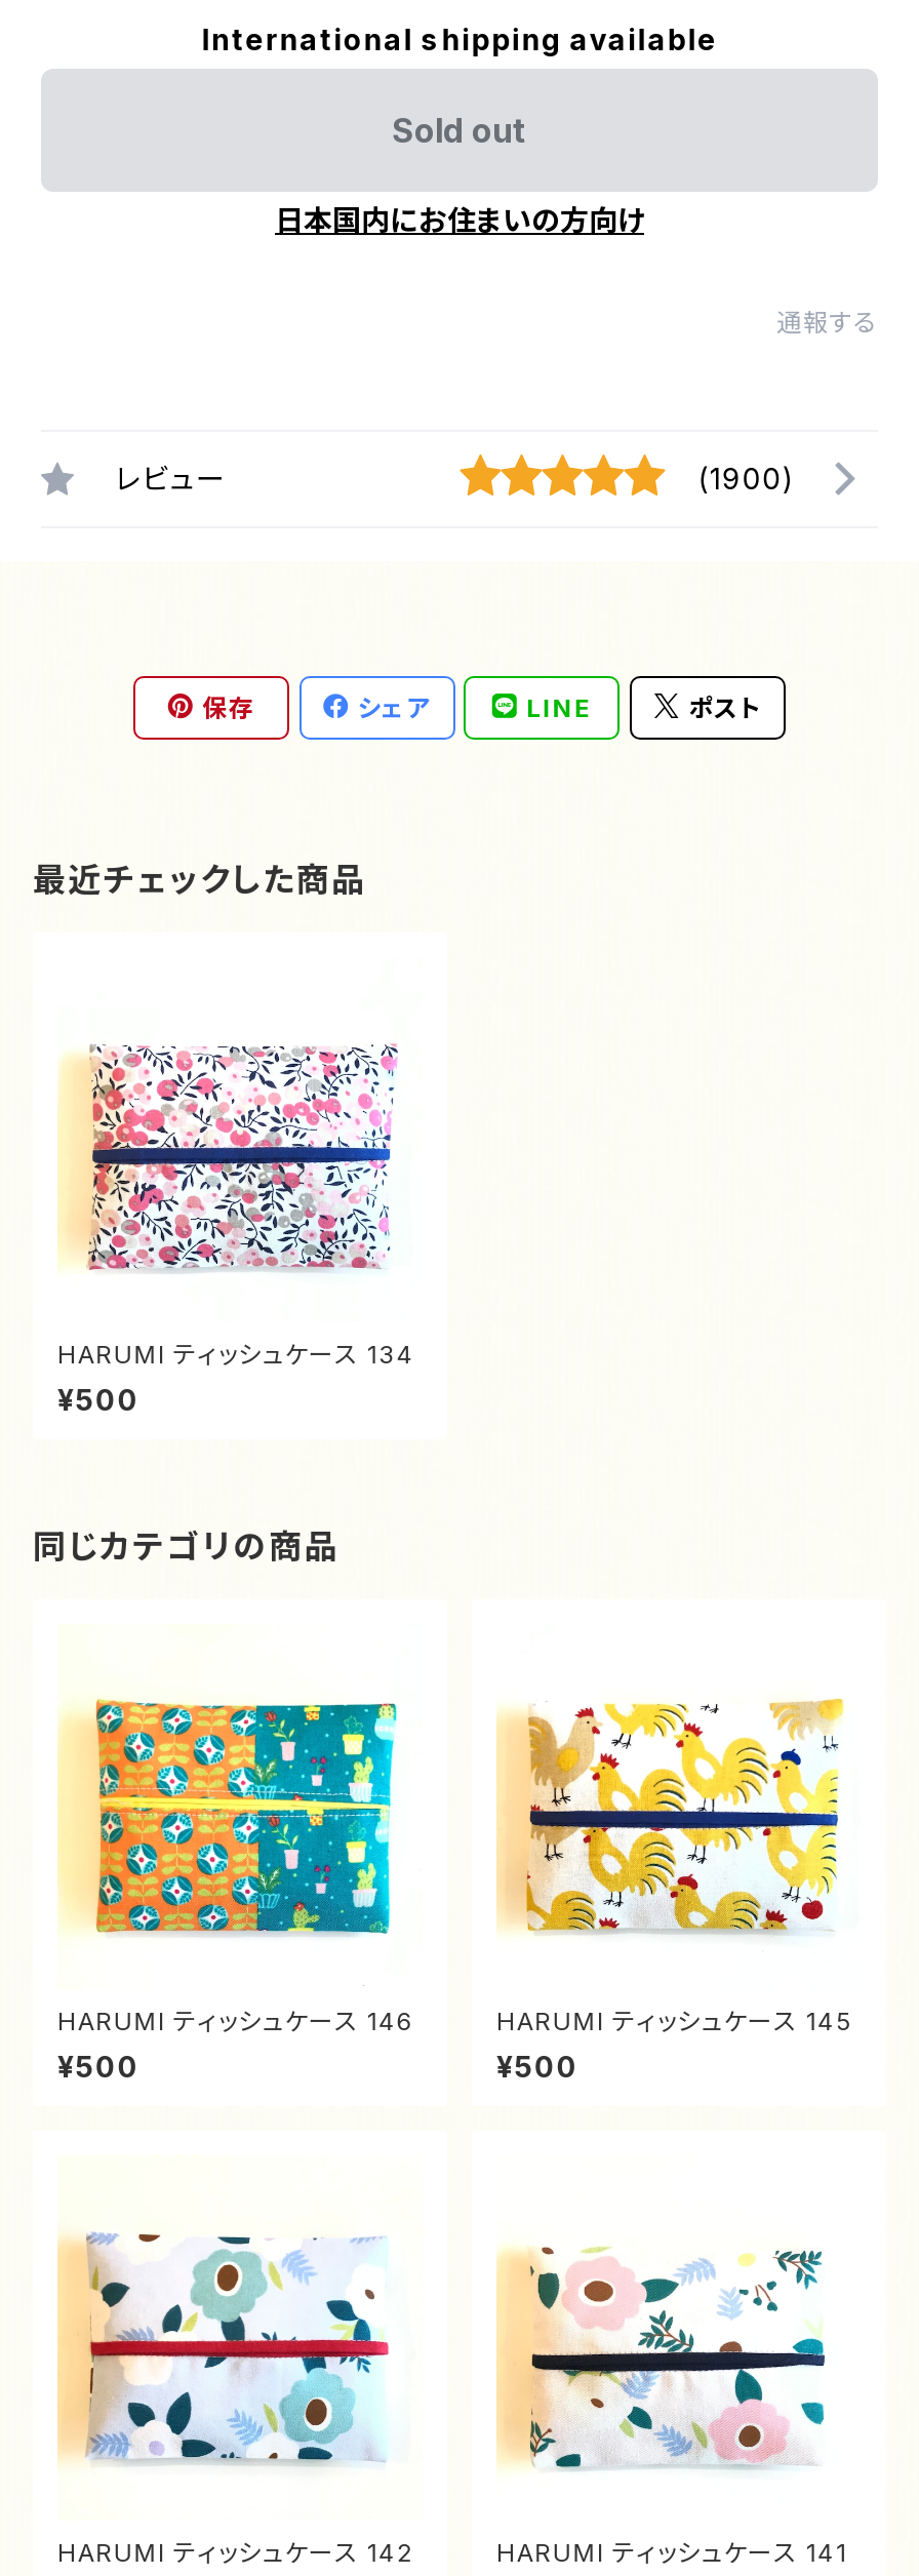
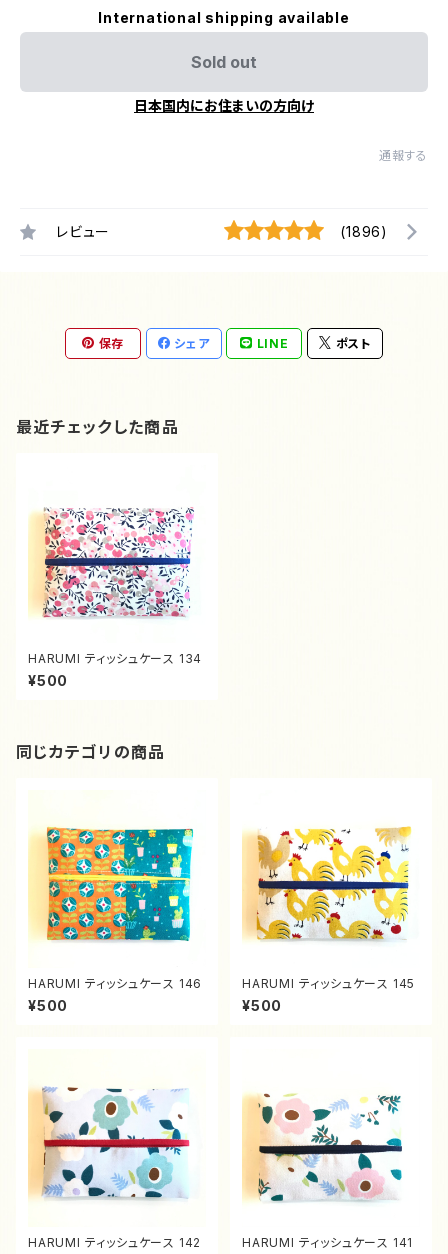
- (1900)
+ (1896)
